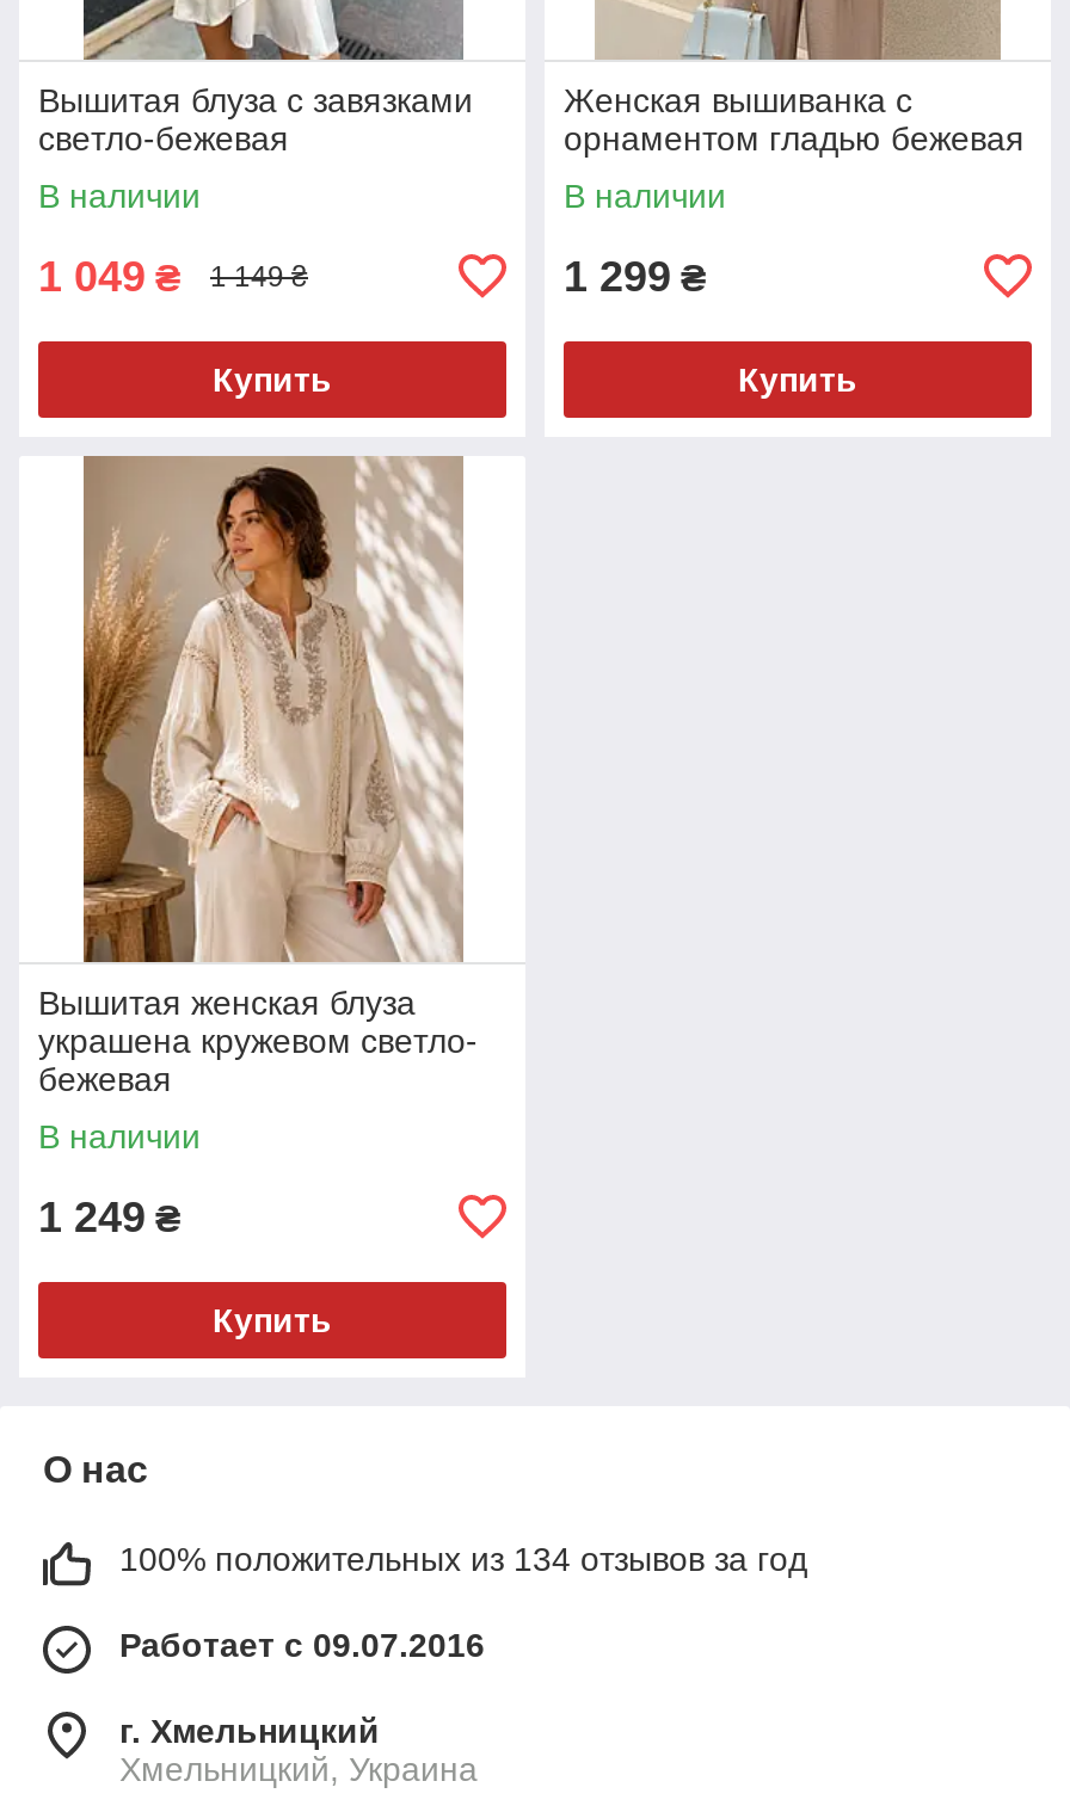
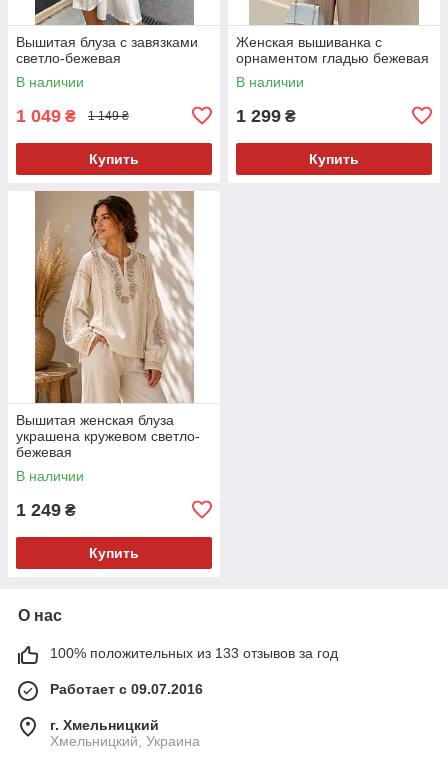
- 100% положительных из 134 отзывов за год
+ 100% положительных из 133 отзывов за год
